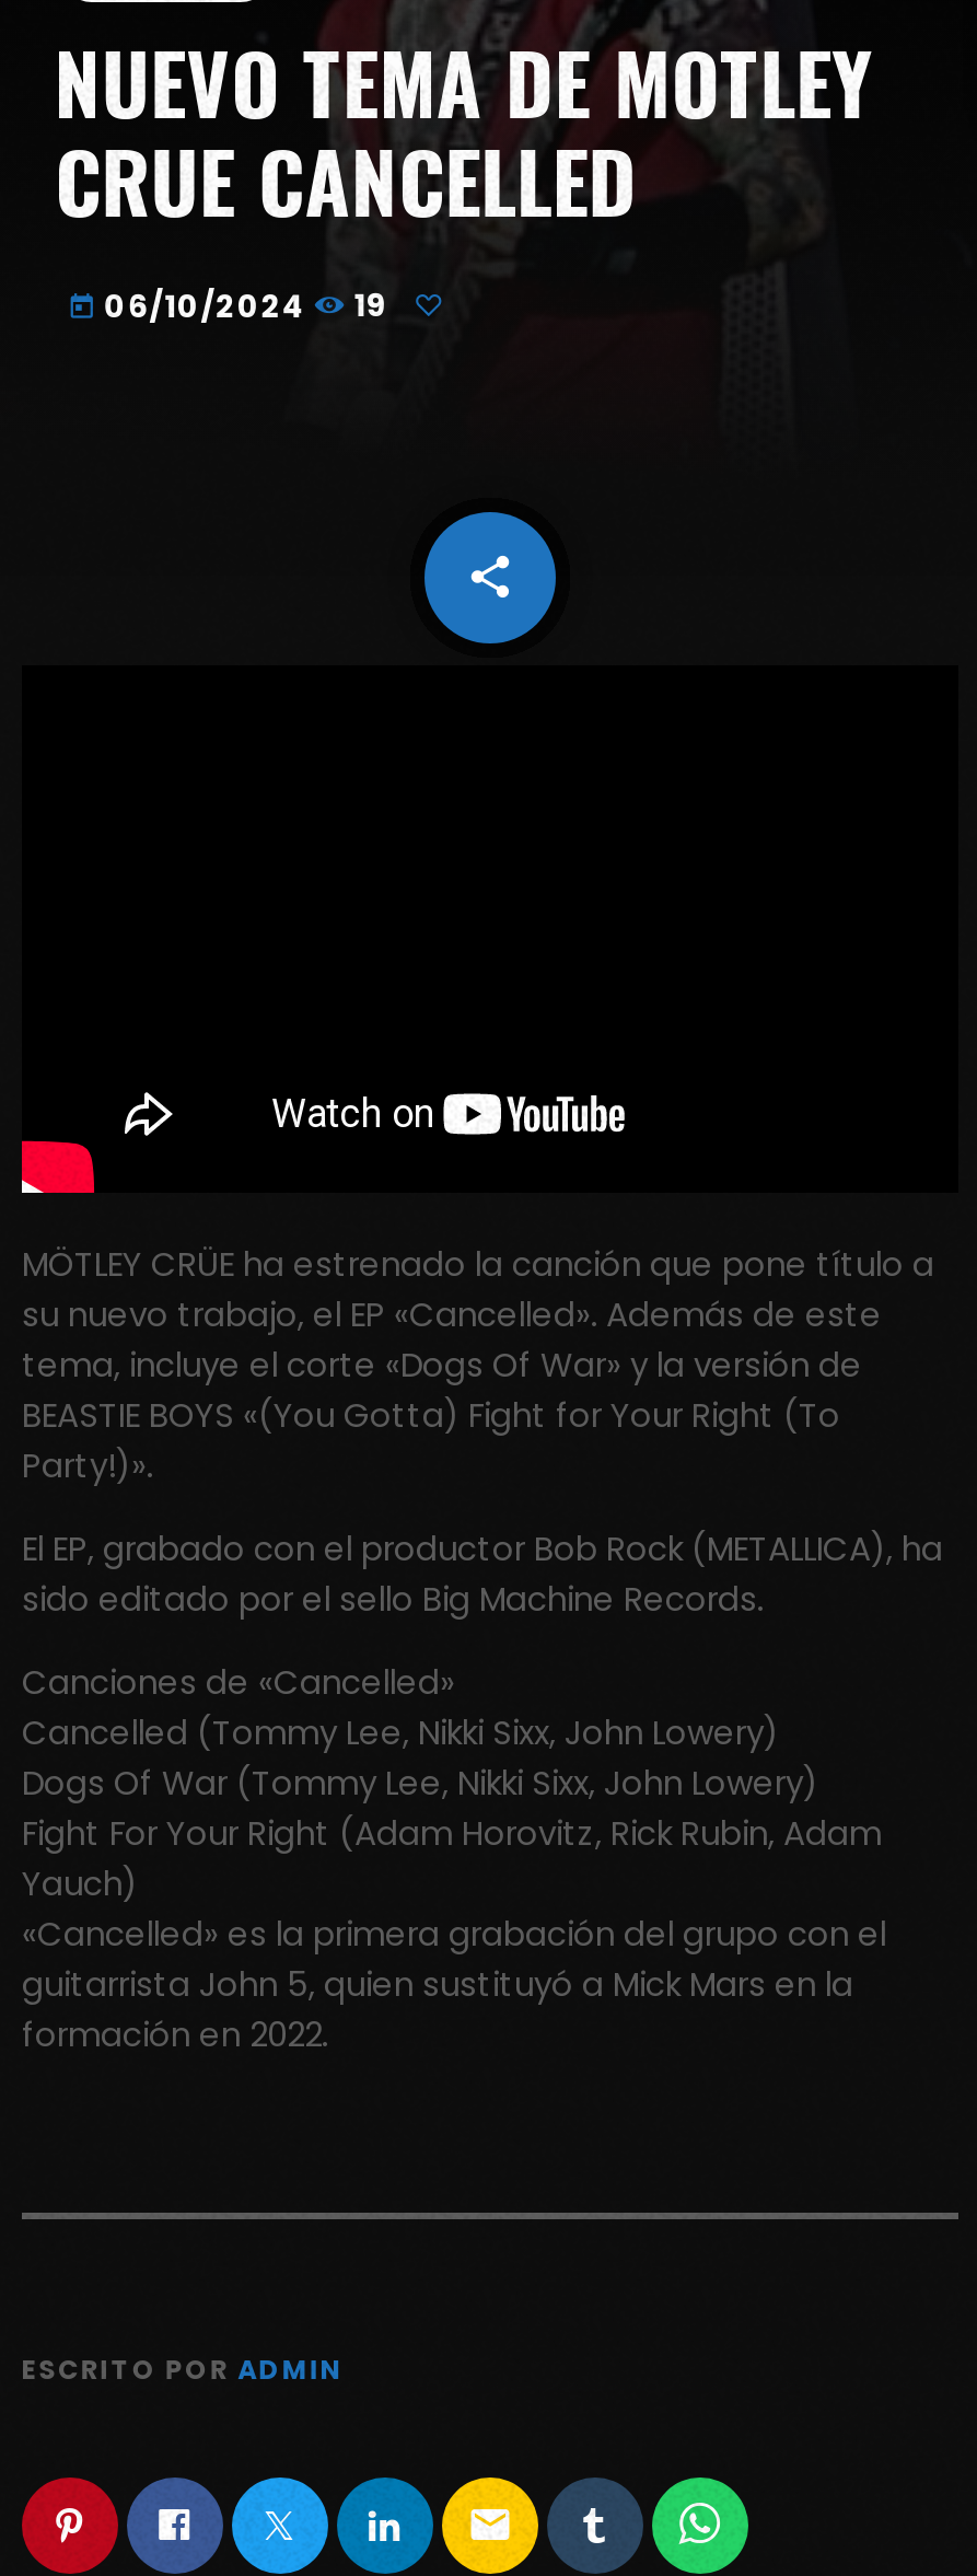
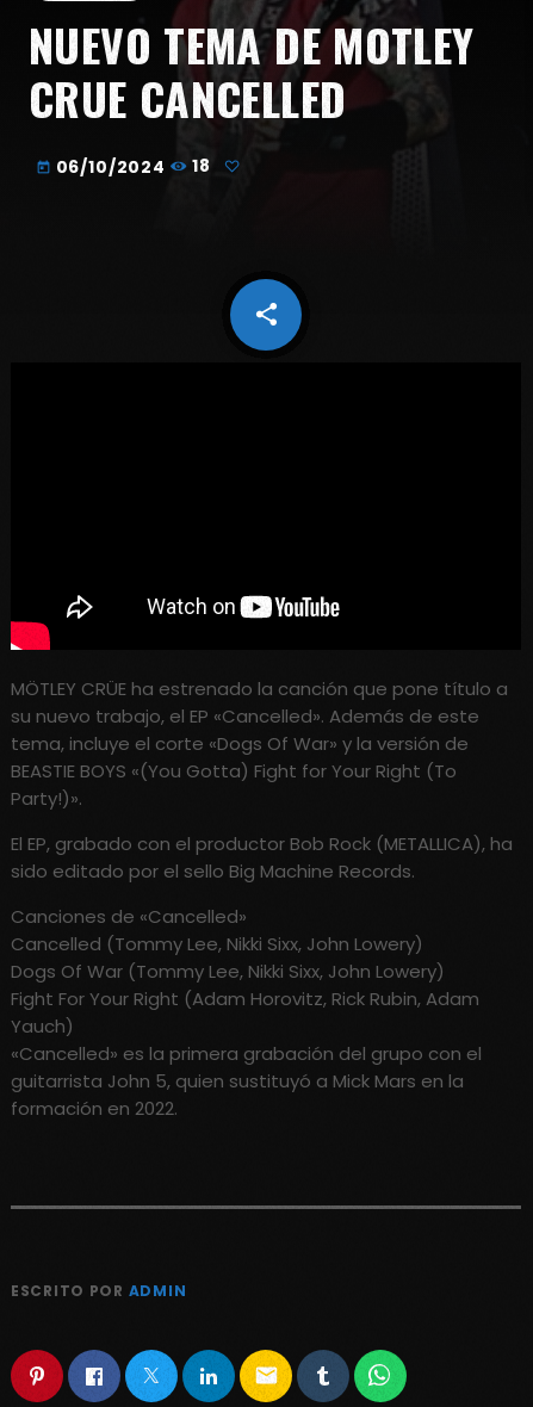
- 19
+ 18
